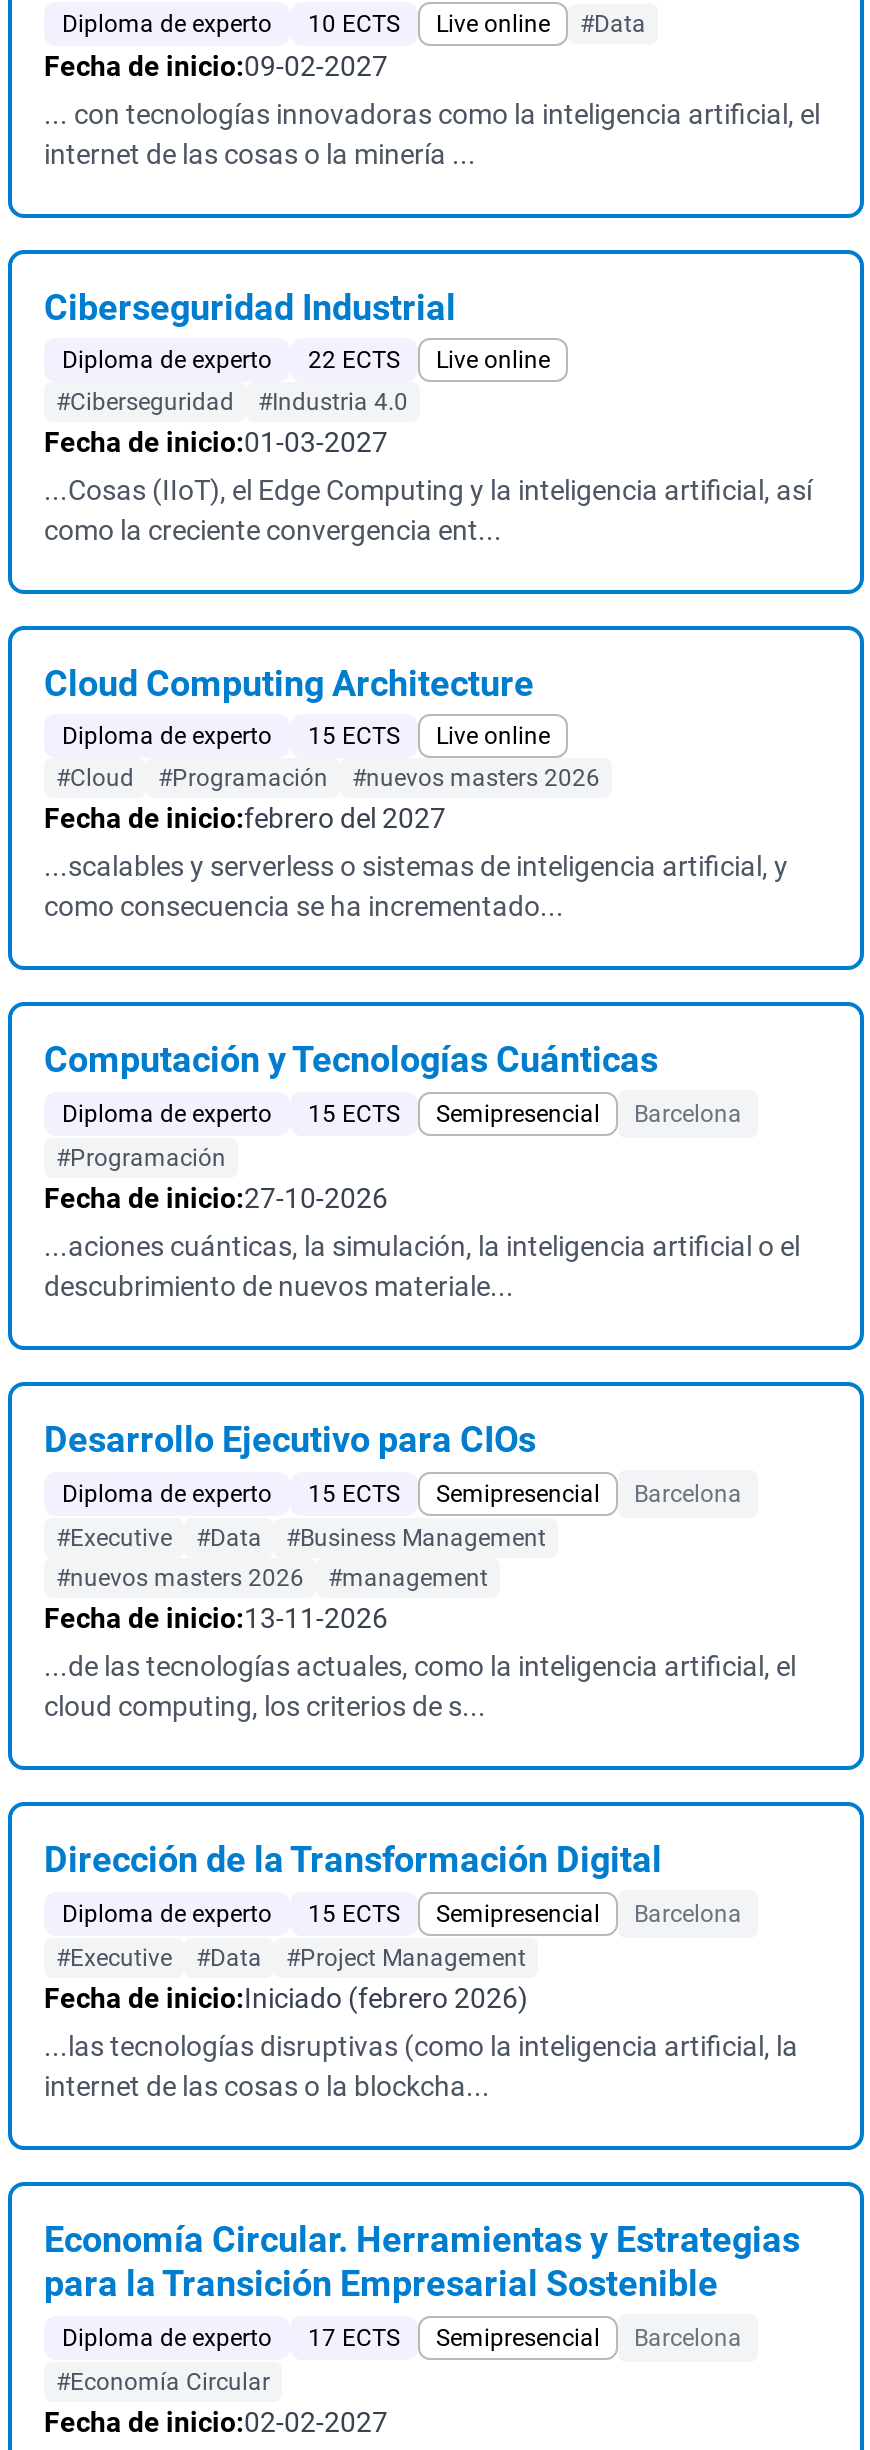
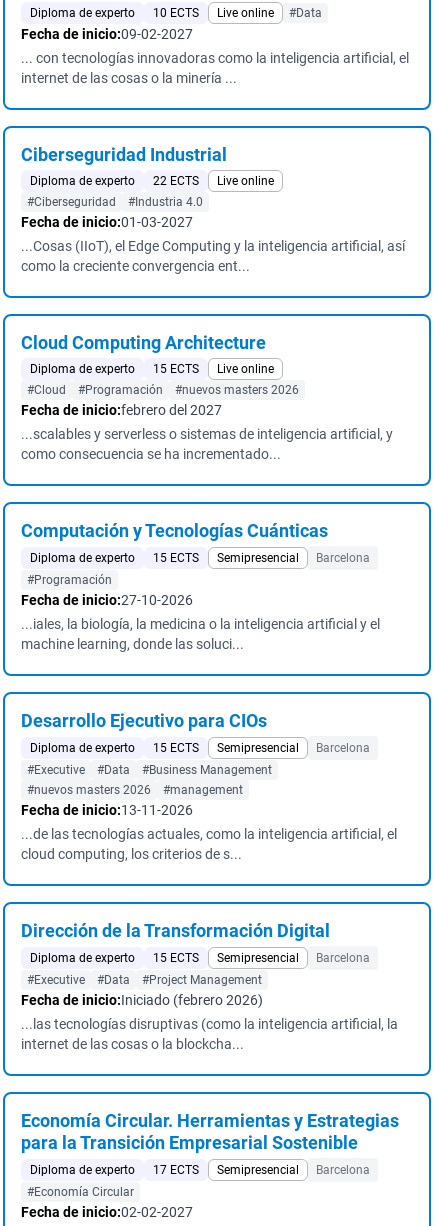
- ...aciones cuánticas, la simulación, la inteligencia artificial o el
- descubrimiento de nuevos materiale...
+ ...iales, la biología, la medicina o la inteligencia artificial y el
+ machine learning, donde las soluci...
